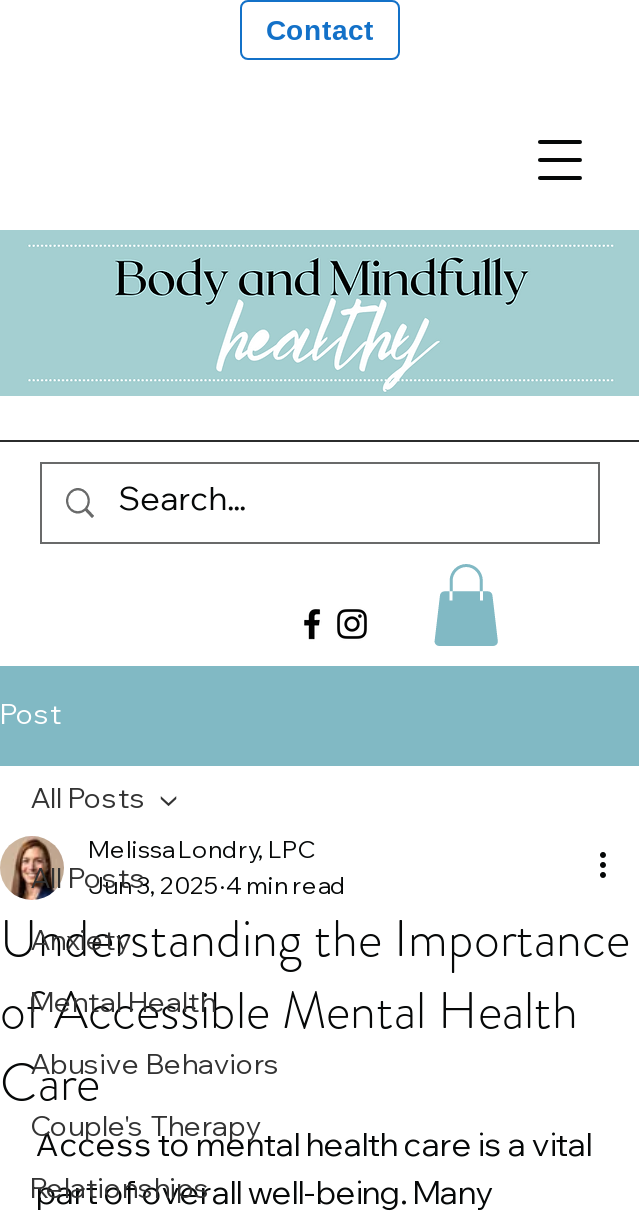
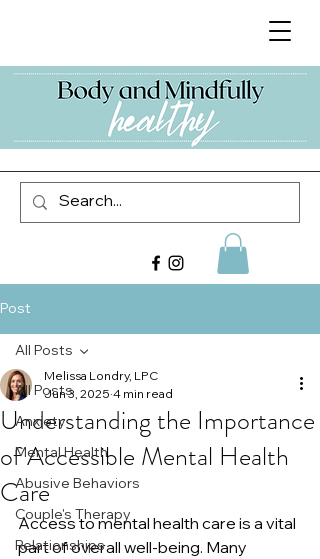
- Contact
